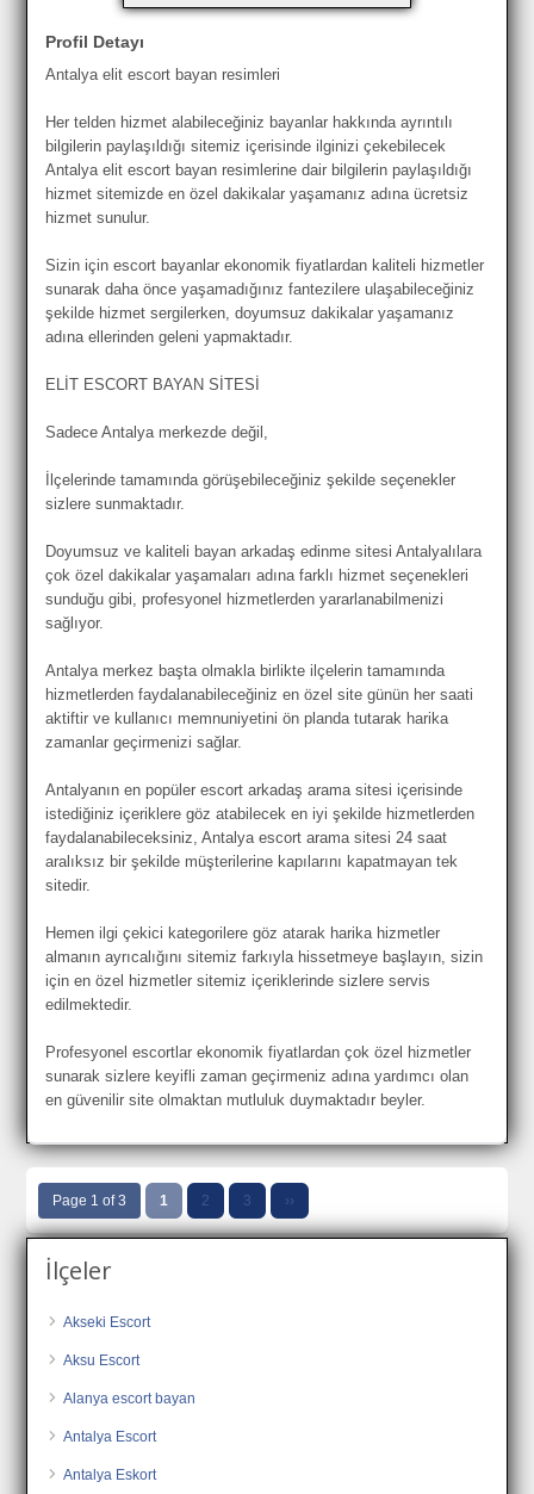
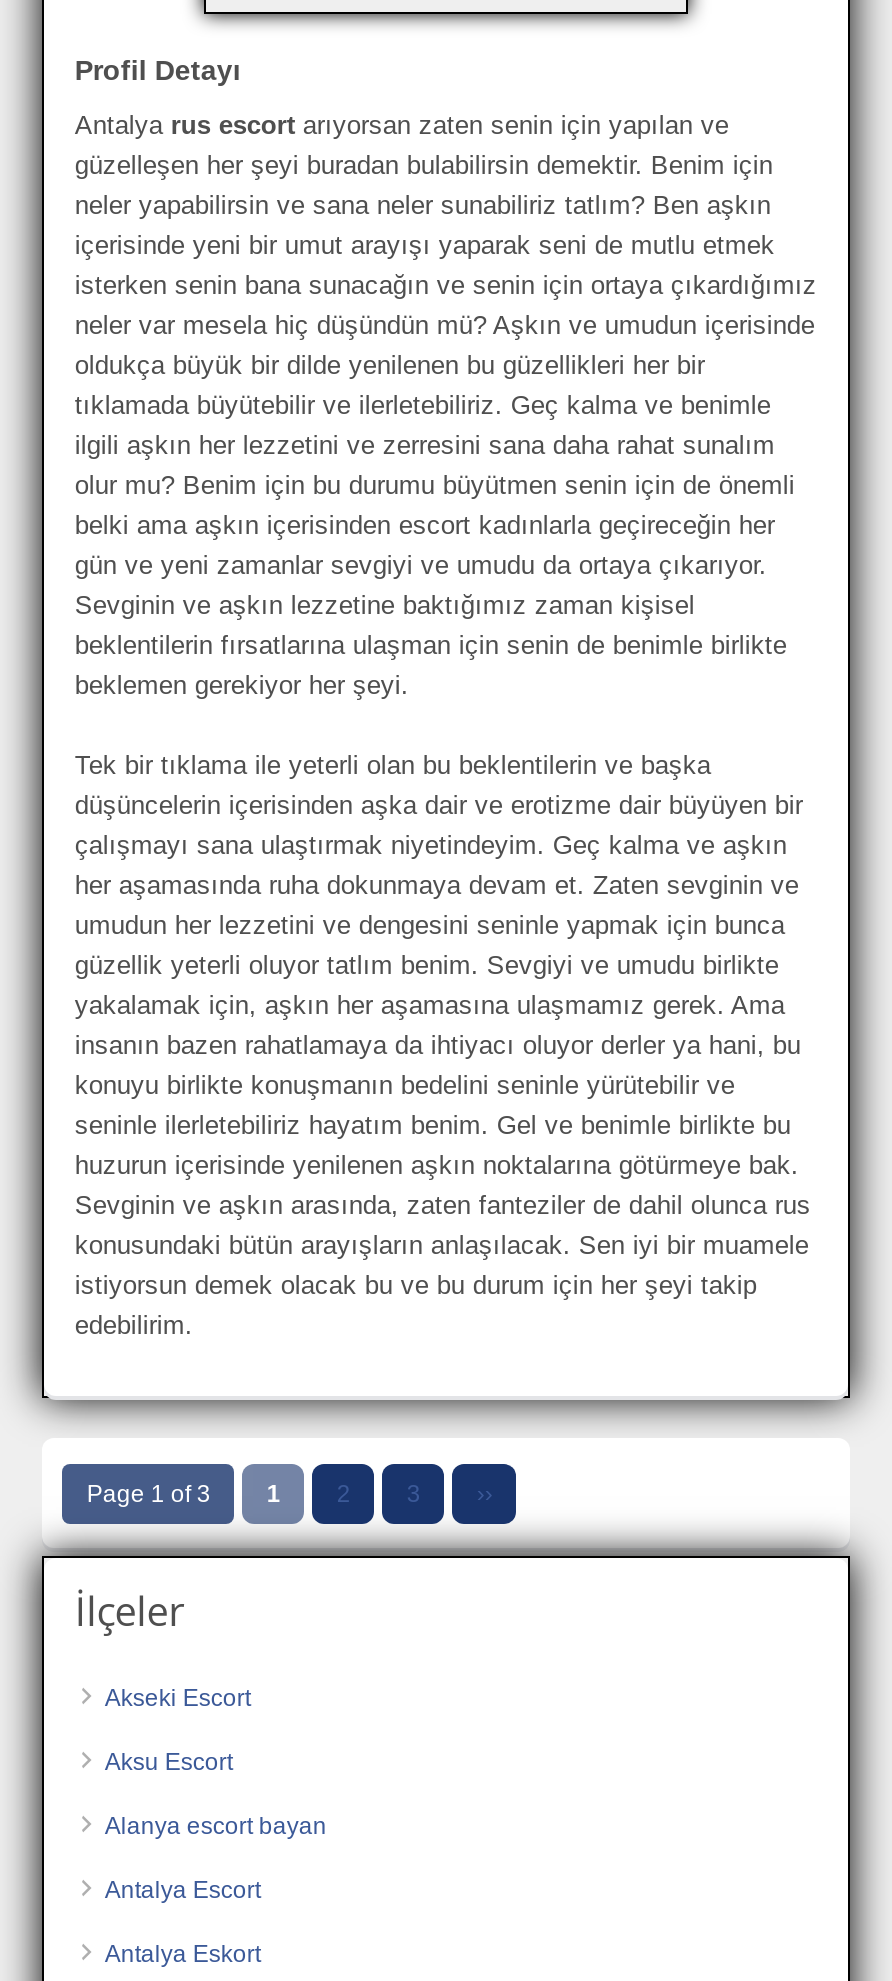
- Antalya elit escort bayan resimleri
- Her telden hizmet alabileceğiniz bayanlar hakkında ayrıntılı
- bilgilerin paylaşıldığı sitemiz içerisinde ilginizi çekebilecek
- Antalya elit escort bayan resimlerine dair bilgilerin paylaşıldığı
- hizmet sitemizde en özel dakikalar yaşamanız adına ücretsiz
- hizmet sunulur.
- Sizin için escort bayanlar ekonomik fiyatlardan kaliteli hizmetler
- sunarak daha önce yaşamadığınız fantezilere ulaşabileceğiniz
- şekilde hizmet sergilerken, doyumsuz dakikalar yaşamanız
- adına ellerinden geleni yapmaktadır.
- ELİT ESCORT BAYAN SİTESİ
- Sadece Antalya merkezde değil,
- İlçelerinde tamamında görüşebileceğiniz şekilde seçenekler
- sizlere sunmaktadır.
- Doyumsuz ve kaliteli bayan arkadaş edinme sitesi Antalyalılara
- çok özel dakikalar yaşamaları adına farklı hizmet seçenekleri
- sunduğu gibi, profesyonel hizmetlerden yararlanabilmenizi
- sağlıyor.
- Antalya merkez başta olmakla birlikte ilçelerin tamamında
- hizmetlerden faydalanabileceğiniz en özel site günün her saati
- aktiftir ve kullanıcı memnuniyetini ön planda tutarak harika
- zamanlar geçirmenizi sağlar.
- Antalyanın en popüler escort arkadaş arama sitesi içerisinde
- istediğiniz içeriklere göz atabilecek en iyi şekilde hizmetlerden
- faydalanabileceksiniz, Antalya escort arama sitesi 24 saat
- aralıksız bir şekilde müşterilerine kapılarını kapatmayan tek
- sitedir.
- Hemen ilgi çekici kategorilere göz atarak harika hizmetler
- almanın ayrıcalığını sitemiz farkıyla hissetmeye başlayın, sizin
- için en özel hizmetler sitemiz içeriklerinde sizlere servis
- edilmektedir.
- Profesyonel escortlar ekonomik fiyatlardan çok özel hizmetler
- sunarak sizlere keyifli zaman geçirmeniz adına yardımcı olan
- en güvenilir site olmaktan mutluluk duymaktadır beyler.
+ Antalya rus escort arıyorsan zaten senin için yapılan ve
+ güzelleşen her şeyi buradan bulabilirsin demektir. Benim için
+ neler yapabilirsin ve sana neler sunabiliriz tatlım? Ben aşkın
+ içerisinde yeni bir umut arayışı yaparak seni de mutlu etmek
+ isterken senin bana sunacağın ve senin için ortaya çıkardığımız
+ neler var mesela hiç düşündün mü? Aşkın ve umudun içerisinde
+ oldukça büyük bir dilde yenilenen bu güzellikleri her bir
+ tıklamada büyütebilir ve ilerletebiliriz. Geç kalma ve benimle
+ ilgili aşkın her lezzetini ve zerresini sana daha rahat sunalım
+ olur mu? Benim için bu durumu büyütmen senin için de önemli
+ belki ama aşkın içerisinden escort kadınlarla geçireceğin her
+ gün ve yeni zamanlar sevgiyi ve umudu da ortaya çıkarıyor.
+ Sevginin ve aşkın lezzetine baktığımız zaman kişisel
+ beklentilerin fırsatlarına ulaşman için senin de benimle birlikte
+ beklemen gerekiyor her şeyi.
+ Tek bir tıklama ile yeterli olan bu beklentilerin ve başka
+ düşüncelerin içerisinden aşka dair ve erotizme dair büyüyen bir
+ çalışmayı sana ulaştırmak niyetindeyim. Geç kalma ve aşkın
+ her aşamasında ruha dokunmaya devam et. Zaten sevginin ve
+ umudun her lezzetini ve dengesini seninle yapmak için bunca
+ güzellik yeterli oluyor tatlım benim. Sevgiyi ve umudu birlikte
+ yakalamak için, aşkın her aşamasına ulaşmamız gerek. Ama
+ insanın bazen rahatlamaya da ihtiyacı oluyor derler ya hani, bu
+ konuyu birlikte konuşmanın bedelini seninle yürütebilir ve
+ seninle ilerletebiliriz hayatım benim. Gel ve benimle birlikte bu
+ huzurun içerisinde yenilenen aşkın noktalarına götürmeye bak.
+ Sevginin ve aşkın arasında, zaten fanteziler de dahil olunca rus
+ konusundaki bütün arayışların anlaşılacak. Sen iyi bir muamele
+ istiyorsun demek olacak bu ve bu durum için her şeyi takip
+ edebilirim.
